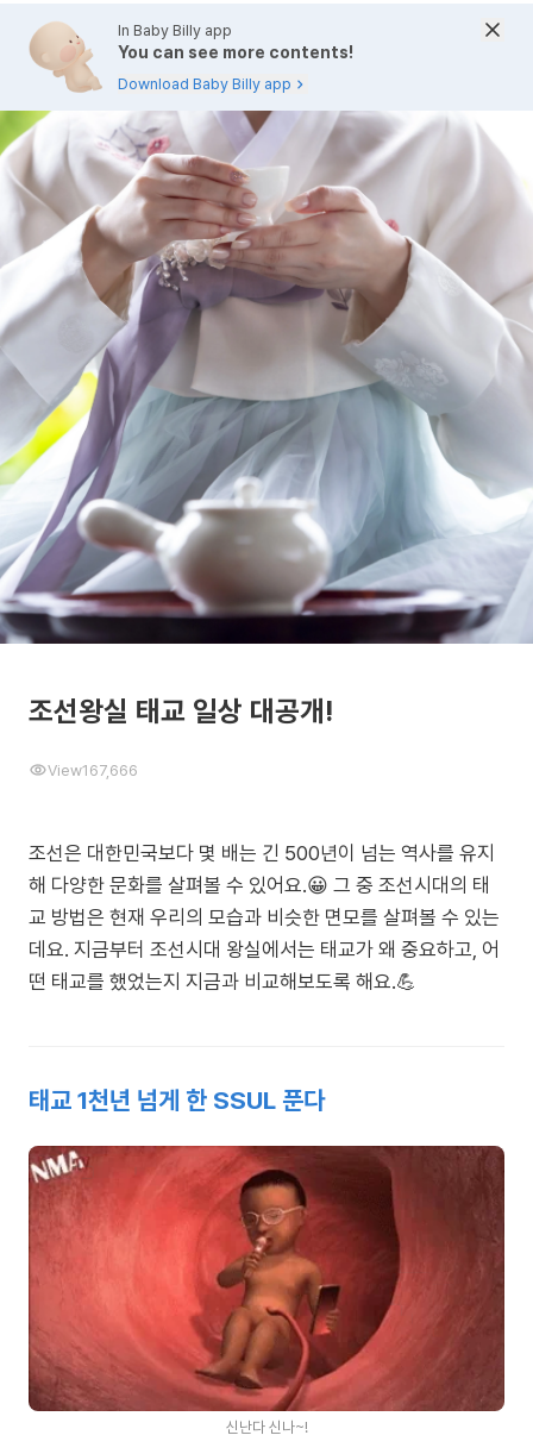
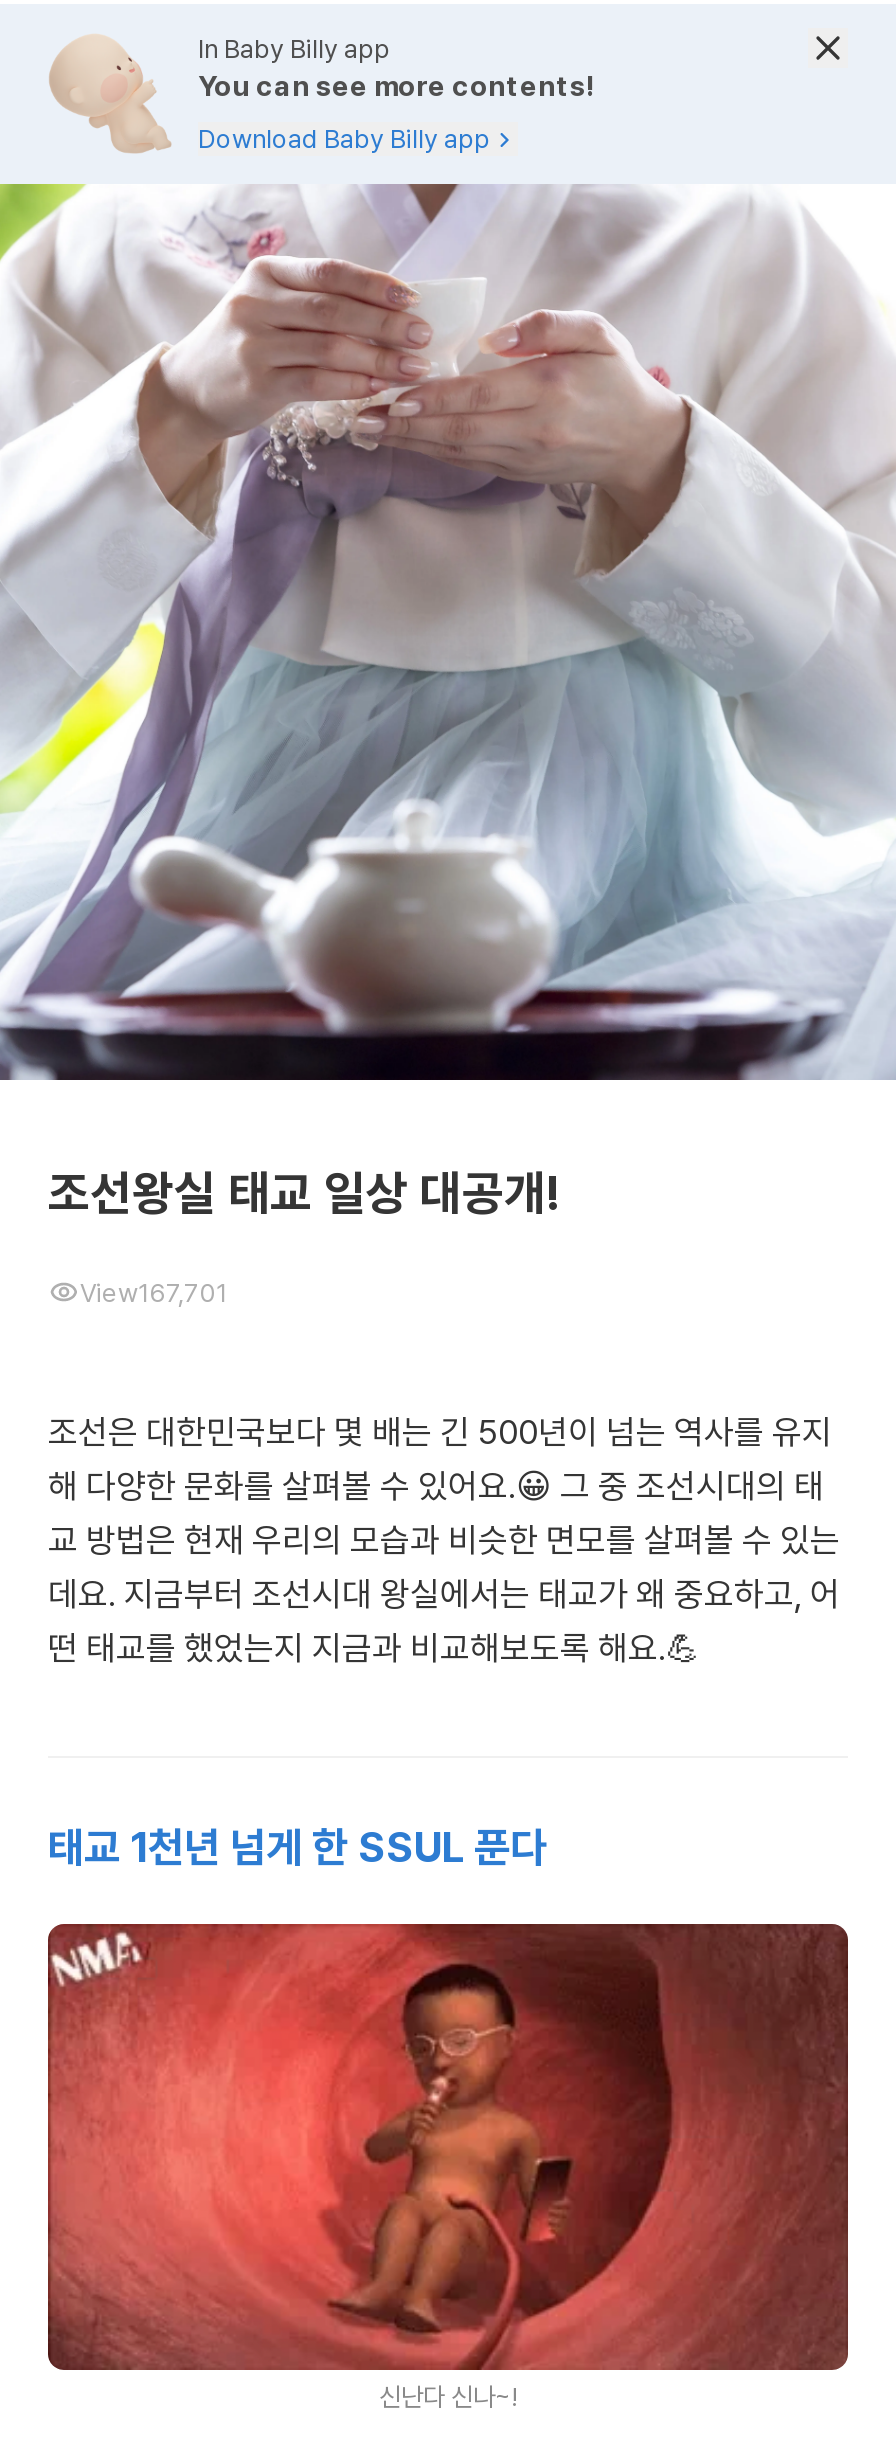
- View167,666
+ View167,701
